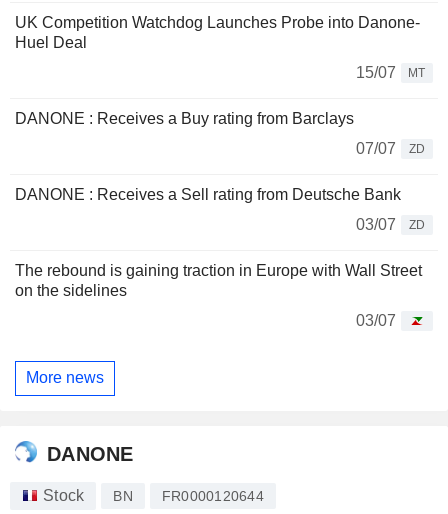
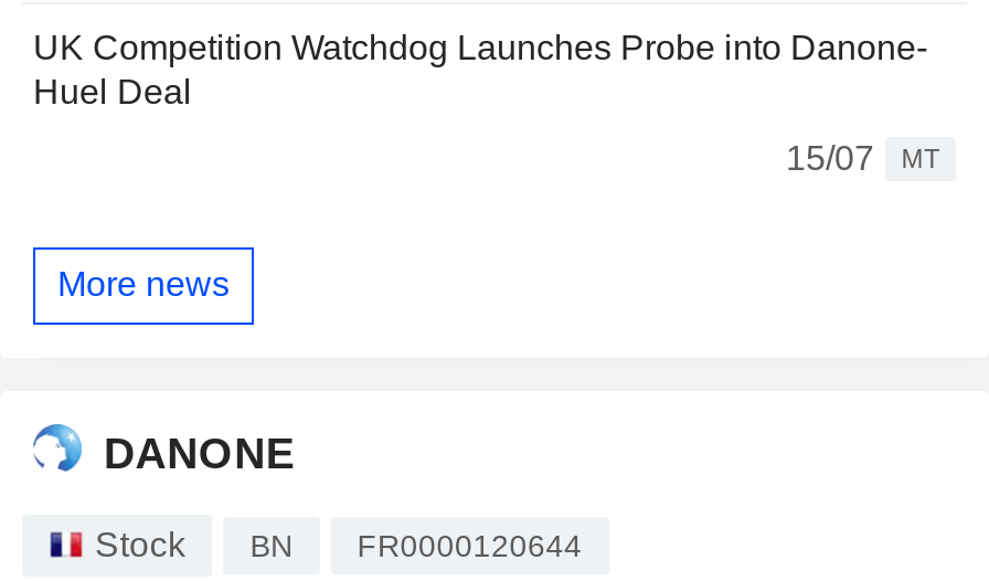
- DANONE : Receives a Buy rating from Barclays
- 07/07
- ZD
- DANONE : Receives a Sell rating from Deutsche Bank
- 03/07
- ZD
- The rebound is gaining traction in Europe with Wall Street
- on the sidelines
- 03/07
